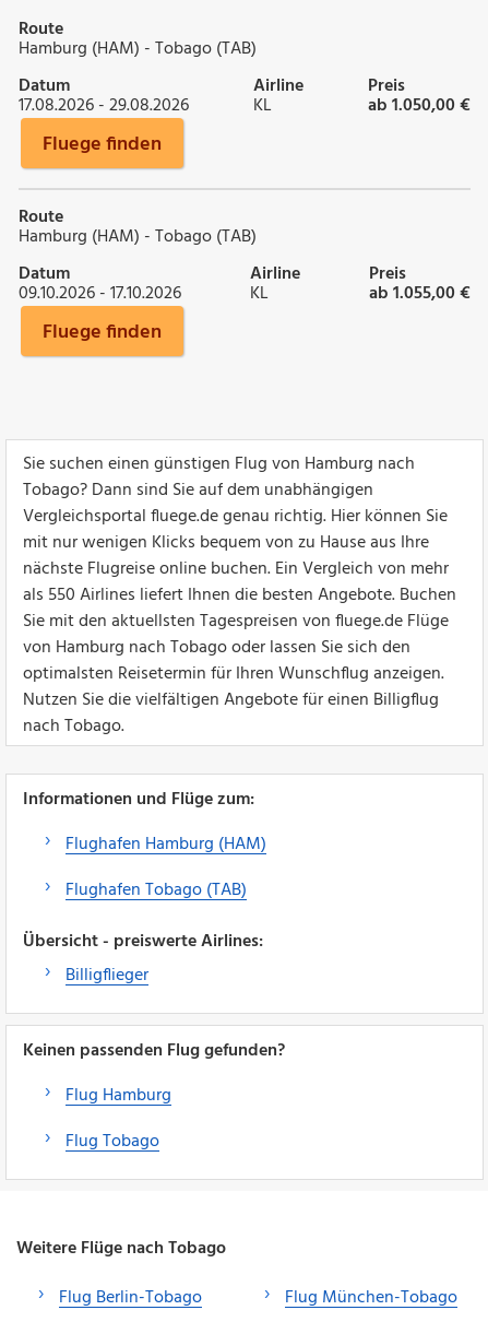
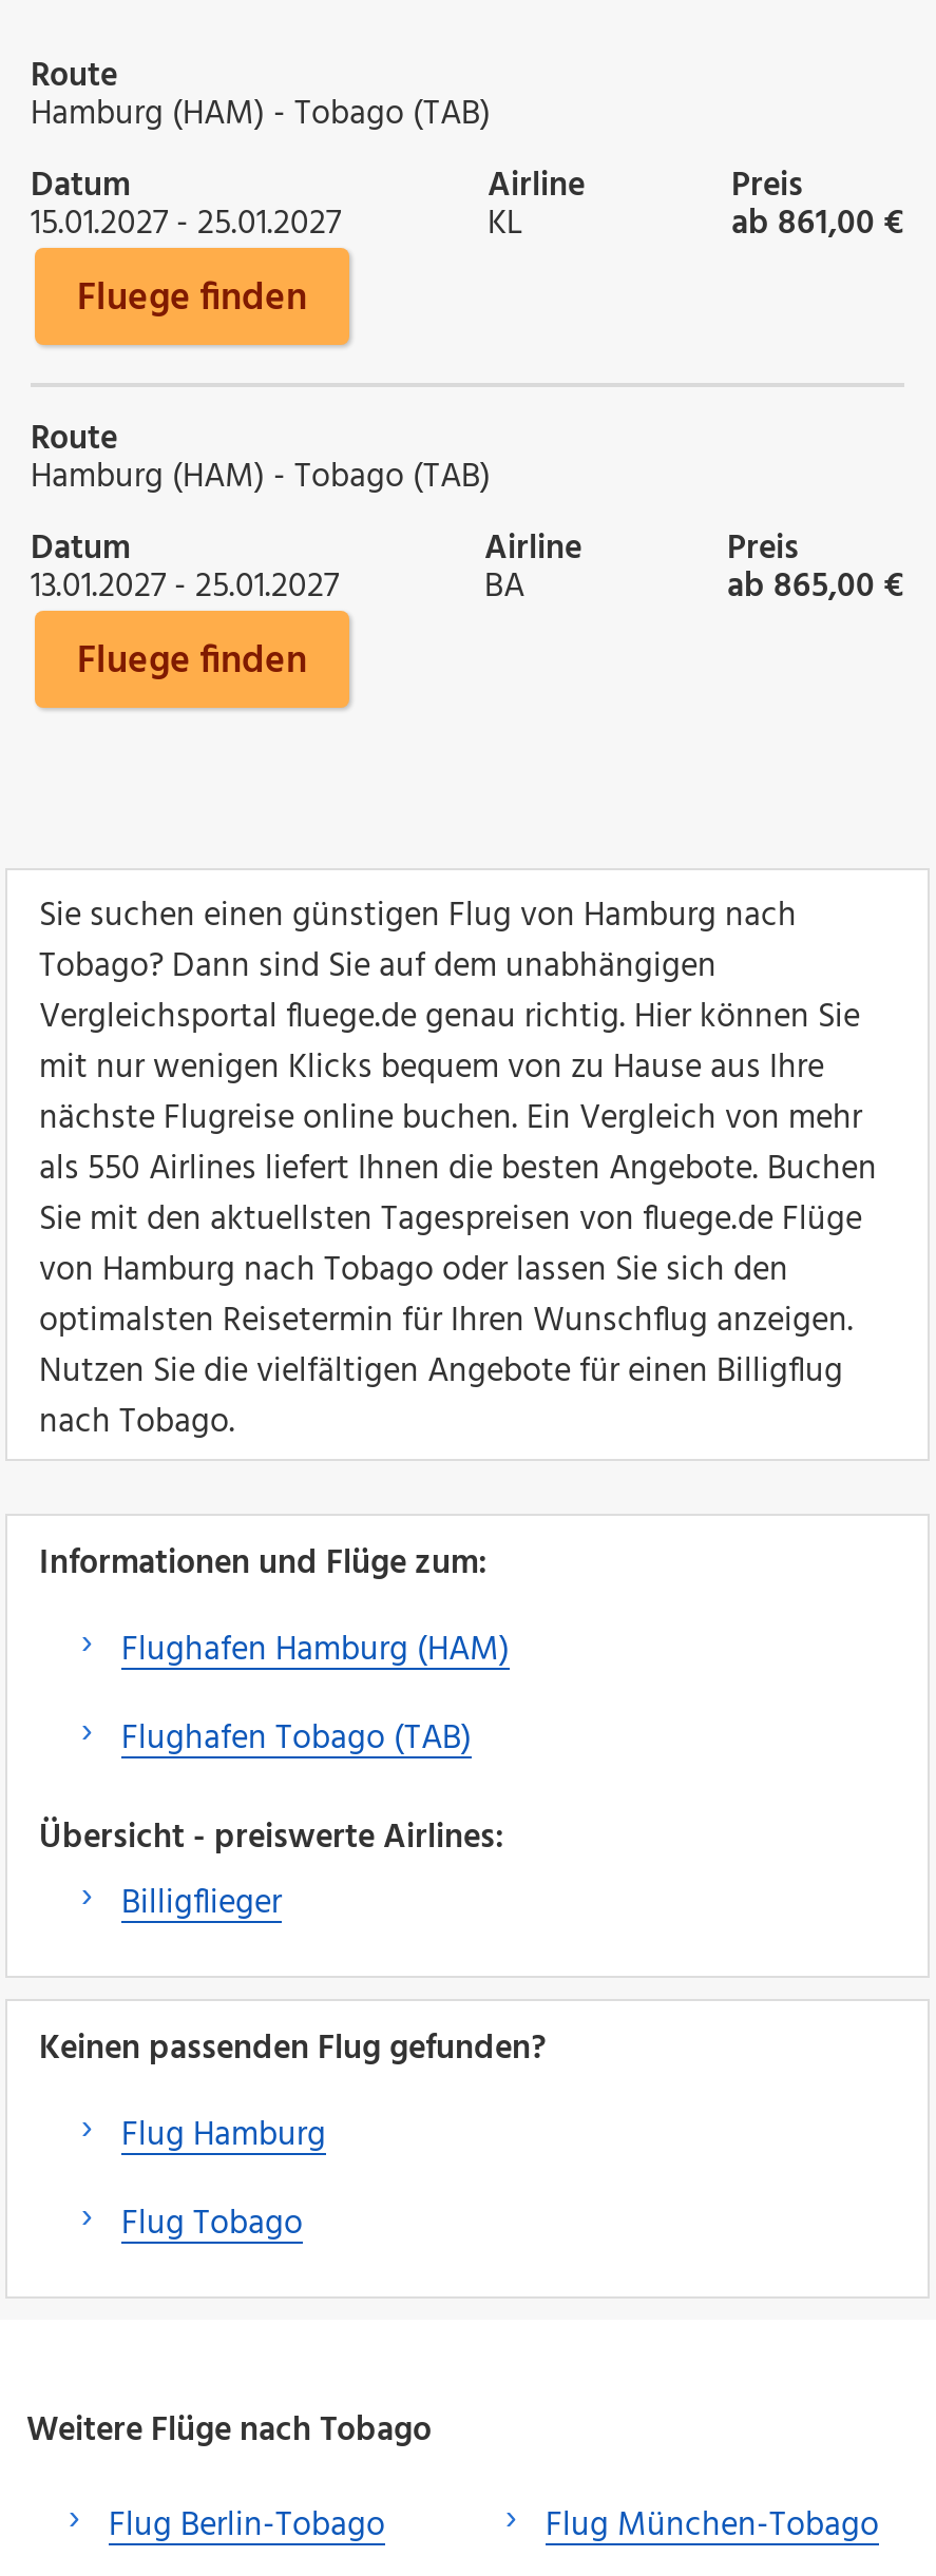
- 17.08.2026 - 29.08.2026
+ 15.01.2027 - 25.01.2027

- ab 1.050,00 €
+ ab 861,00 €

- 09.10.2026 - 17.10.2026
+ 13.01.2027 - 25.01.2027

- KL
+ BA

- ab 1.055,00 €
+ ab 865,00 €
